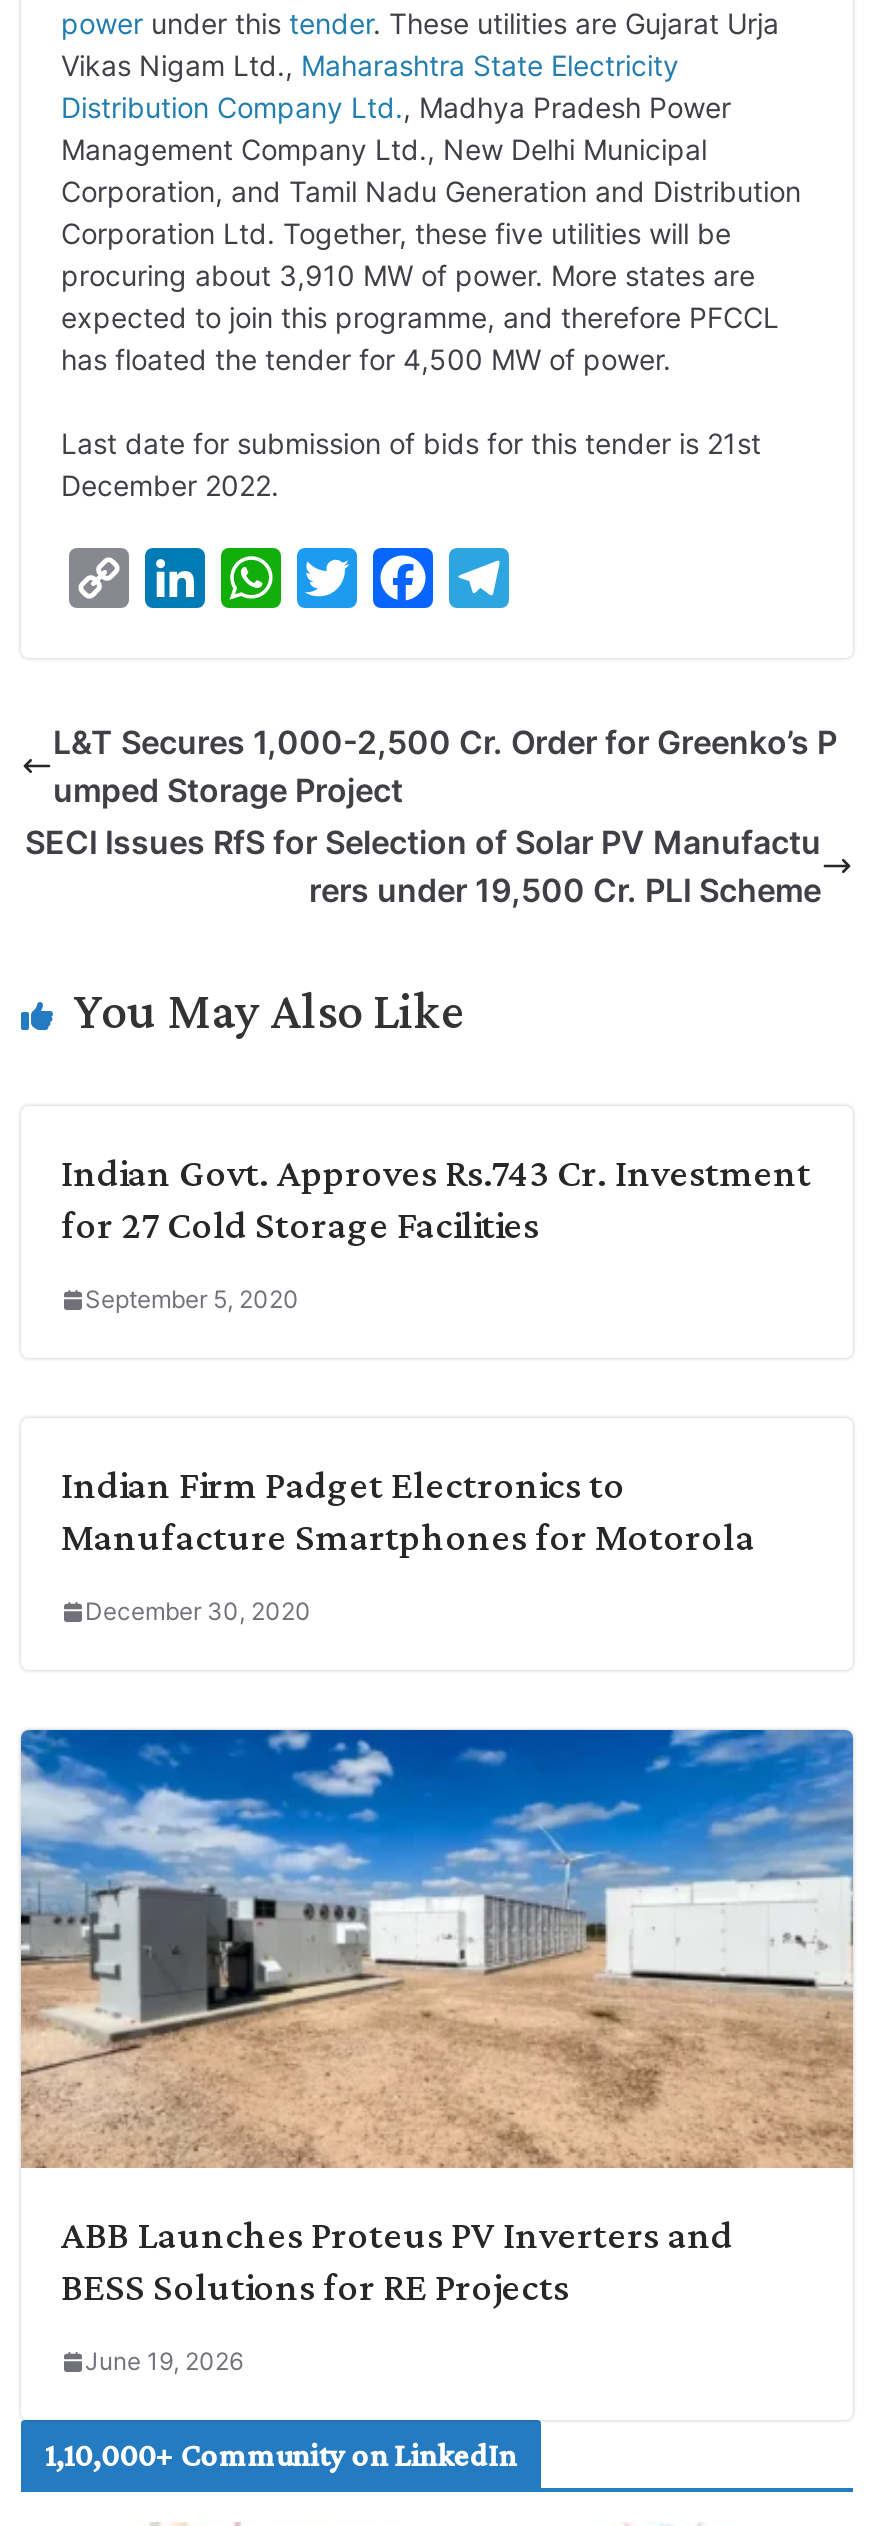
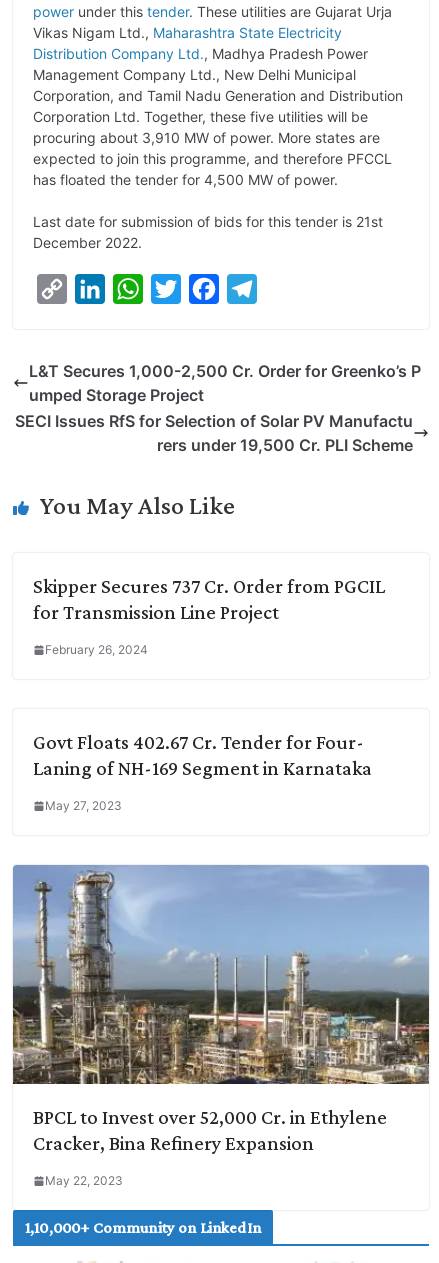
- Indian Govt. Approves Rs.743 Cr. Investment
- for 27 Cold Storage Facilities
+ Skipper Secures 737 Cr. Order from PGCIL
+ for Transmission Line Project

- September 5, 2020
+ February 26, 2024

- Indian Firm Padget Electronics to
- Manufacture Smartphones for Motorola
+ Govt Floats 402.67 Cr. Tender for Four-
+ Laning of NH-169 Segment in Karnataka

- December 30, 2020
+ May 27, 2023

- [image]
- ABB Launches Proteus PV Inverters and
- BESS Solutions for RE Projects
+ [image]
+ BPCL to Invest over 52,000 Cr. in Ethylene
+ Cracker, Bina Refinery Expansion

- June 19, 2026
+ May 22, 2023
